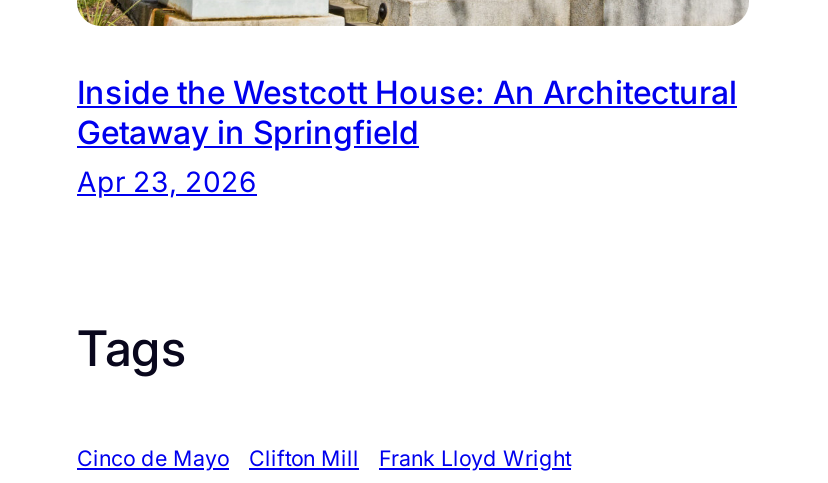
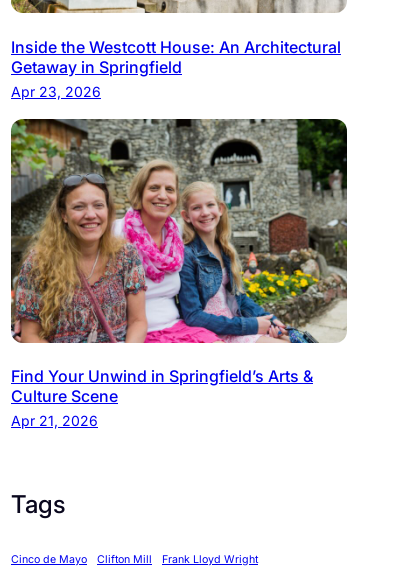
+ [image]
+ Find Your Unwind in Springfield’s Arts &
+ Culture Scene
+ Apr 21, 2026
